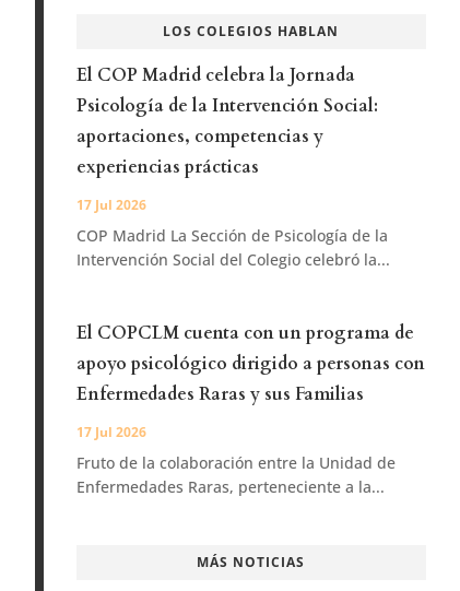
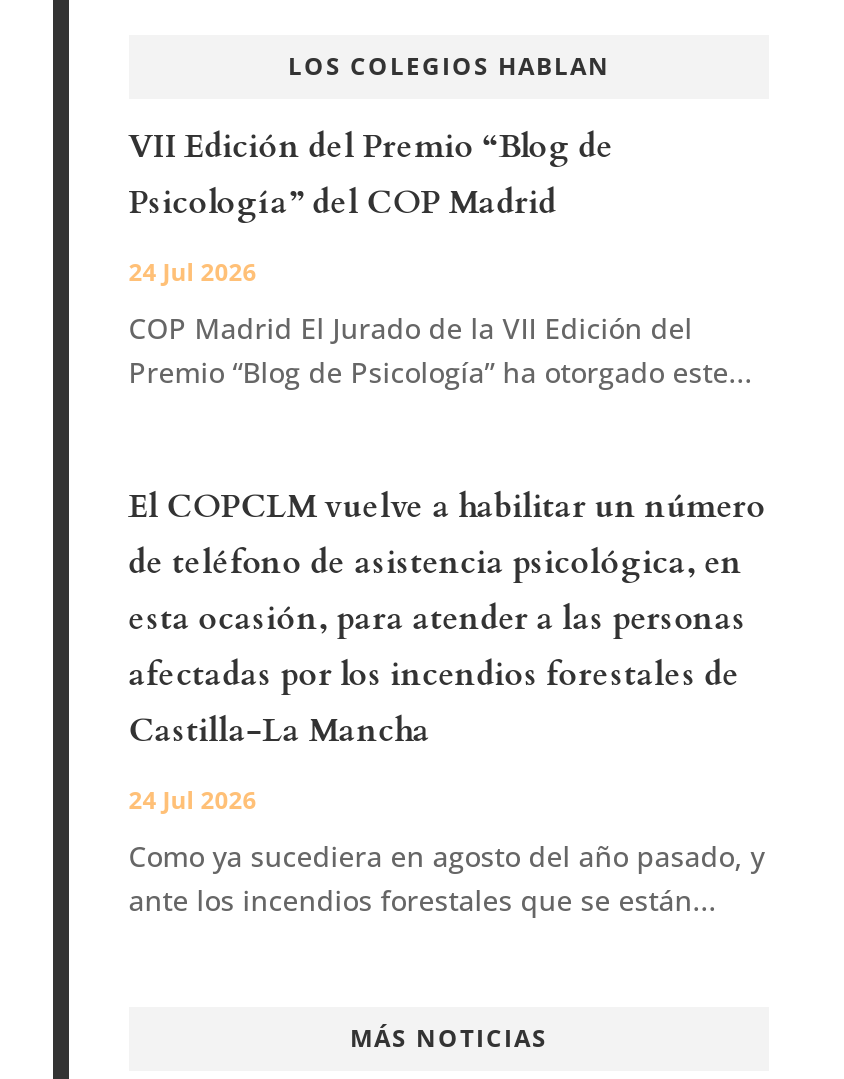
- El COP Madrid celebra la Jornada
- Psicología de la Intervención Social:
- aportaciones, competencias y
- experiencias prácticas
+ VII Edición del Premio “Blog de
+ Psicología” del COP Madrid

- 17 Jul 2026
+ 24 Jul 2026

- COP Madrid La Sección de Psicología de la
- Intervención Social del Colegio celebró la...
+ COP Madrid El Jurado de la VII Edición del
+ Premio “Blog de Psicología” ha otorgado este...

- El COPCLM cuenta con un programa de
- apoyo psicológico dirigido a personas con
- Enfermedades Raras y sus Familias
+ El COPCLM vuelve a habilitar un número
+ de teléfono de asistencia psicológica, en
+ esta ocasión, para atender a las personas
+ afectadas por los incendios forestales de
+ Castilla-La Mancha

- 17 Jul 2026
+ 24 Jul 2026

- Fruto de la colaboración entre la Unidad de
- Enfermedades Raras, perteneciente a la...
+ Como ya sucediera en agosto del año pasado, y
+ ante los incendios forestales que se están...
